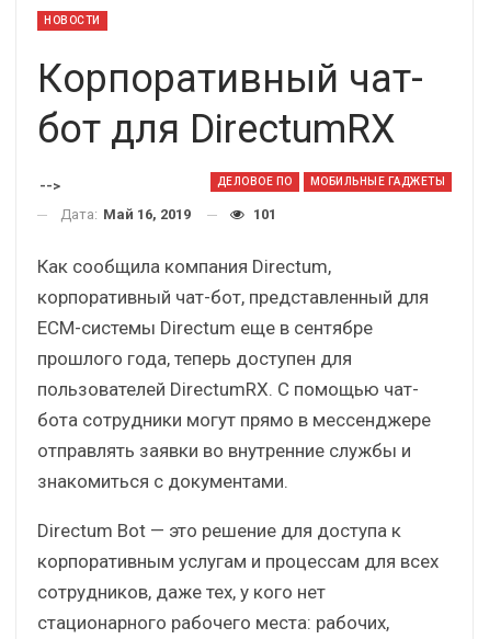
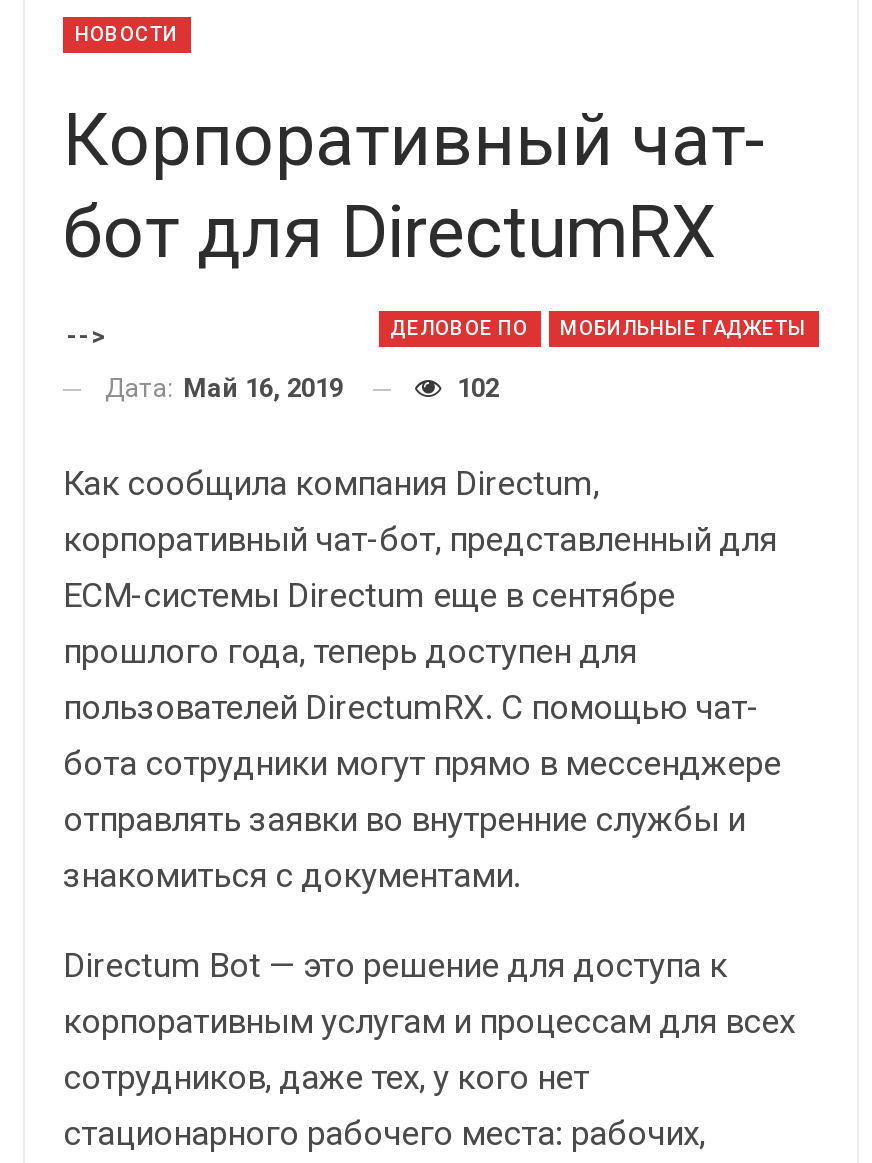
- 101
+ 102
